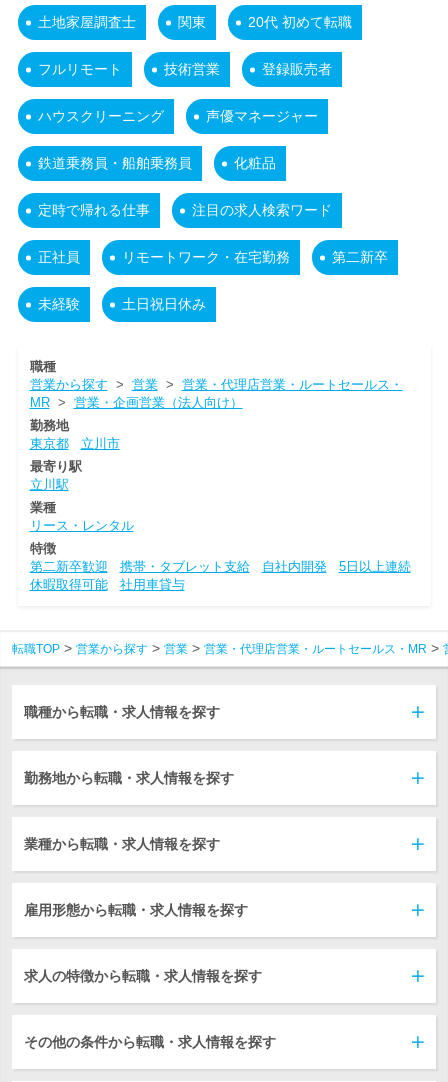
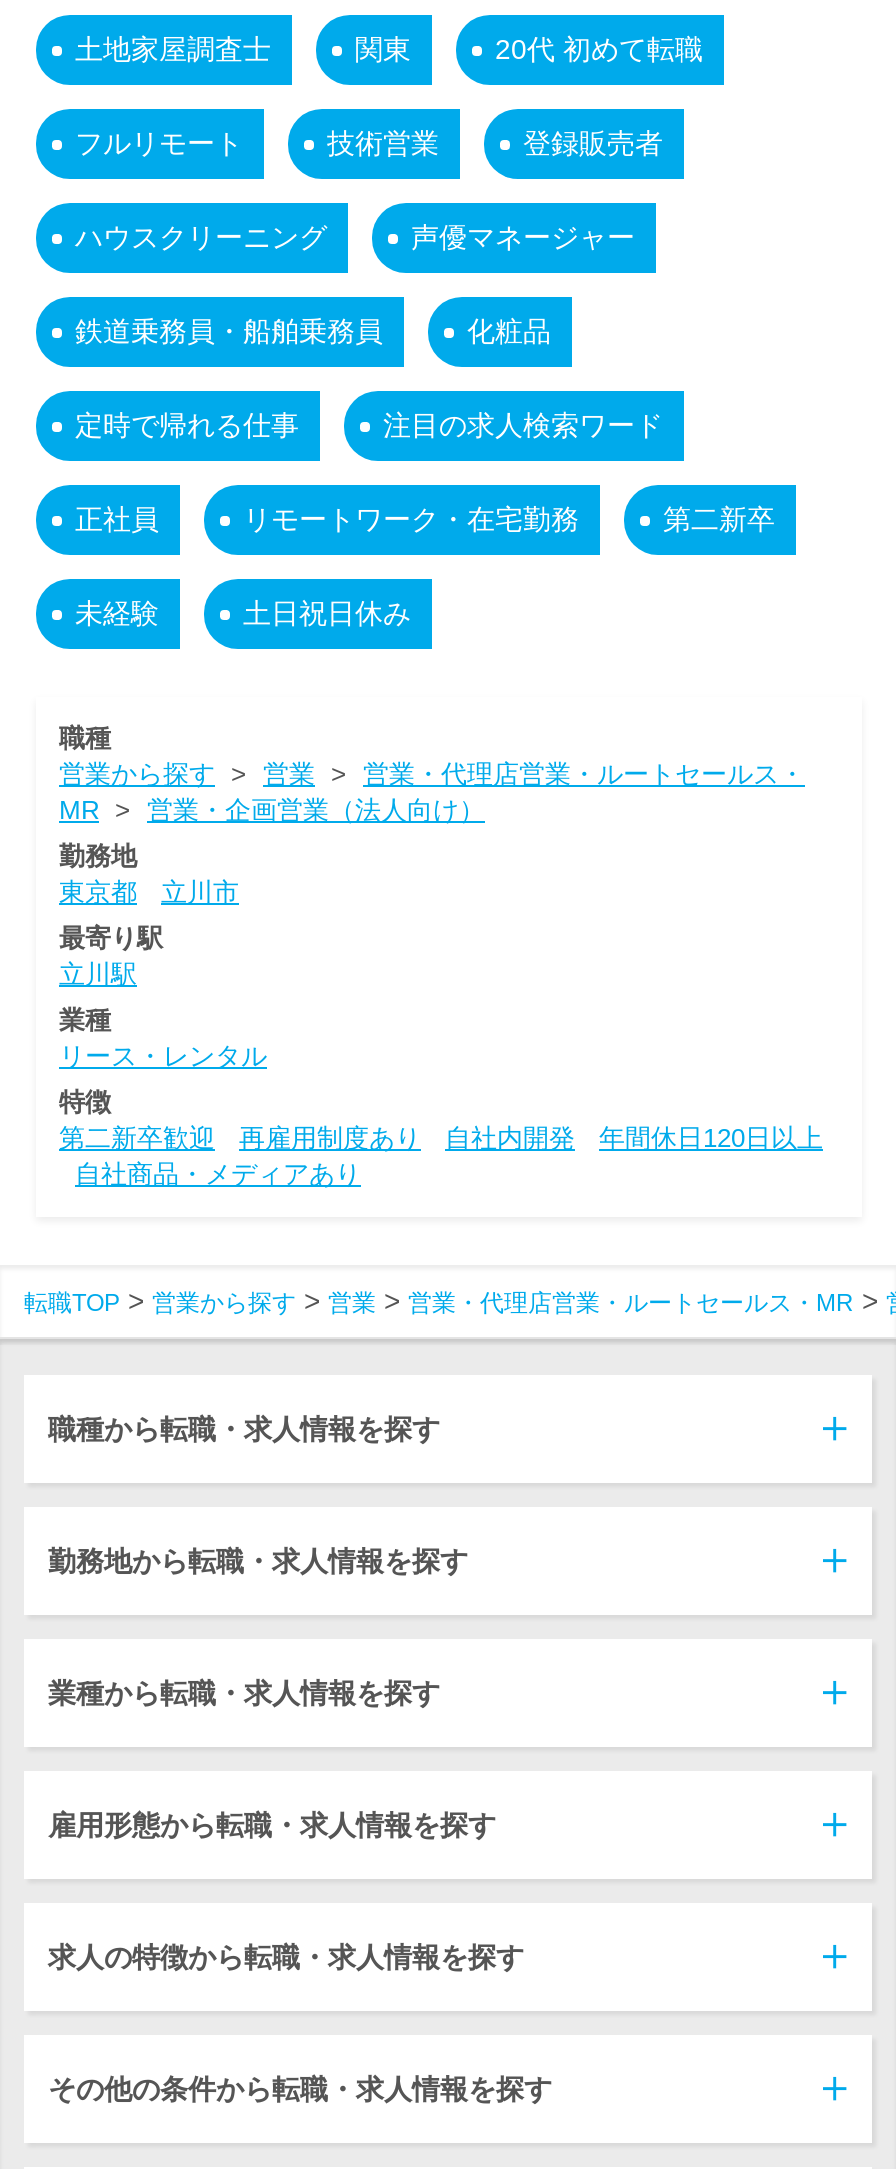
- 5日以上連続
- 休暇取得可能
- 社用車貸与
+ 年間休日120日以上
+ 自社商品・メディアあり

- 携帯・タブレット支給
+ 再雇用制度あり
